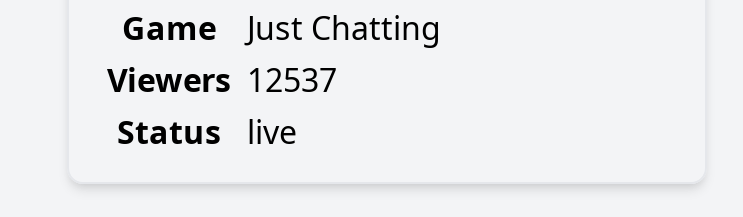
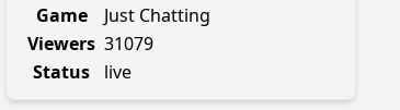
- Viewers 12537
+ Viewers 31079
